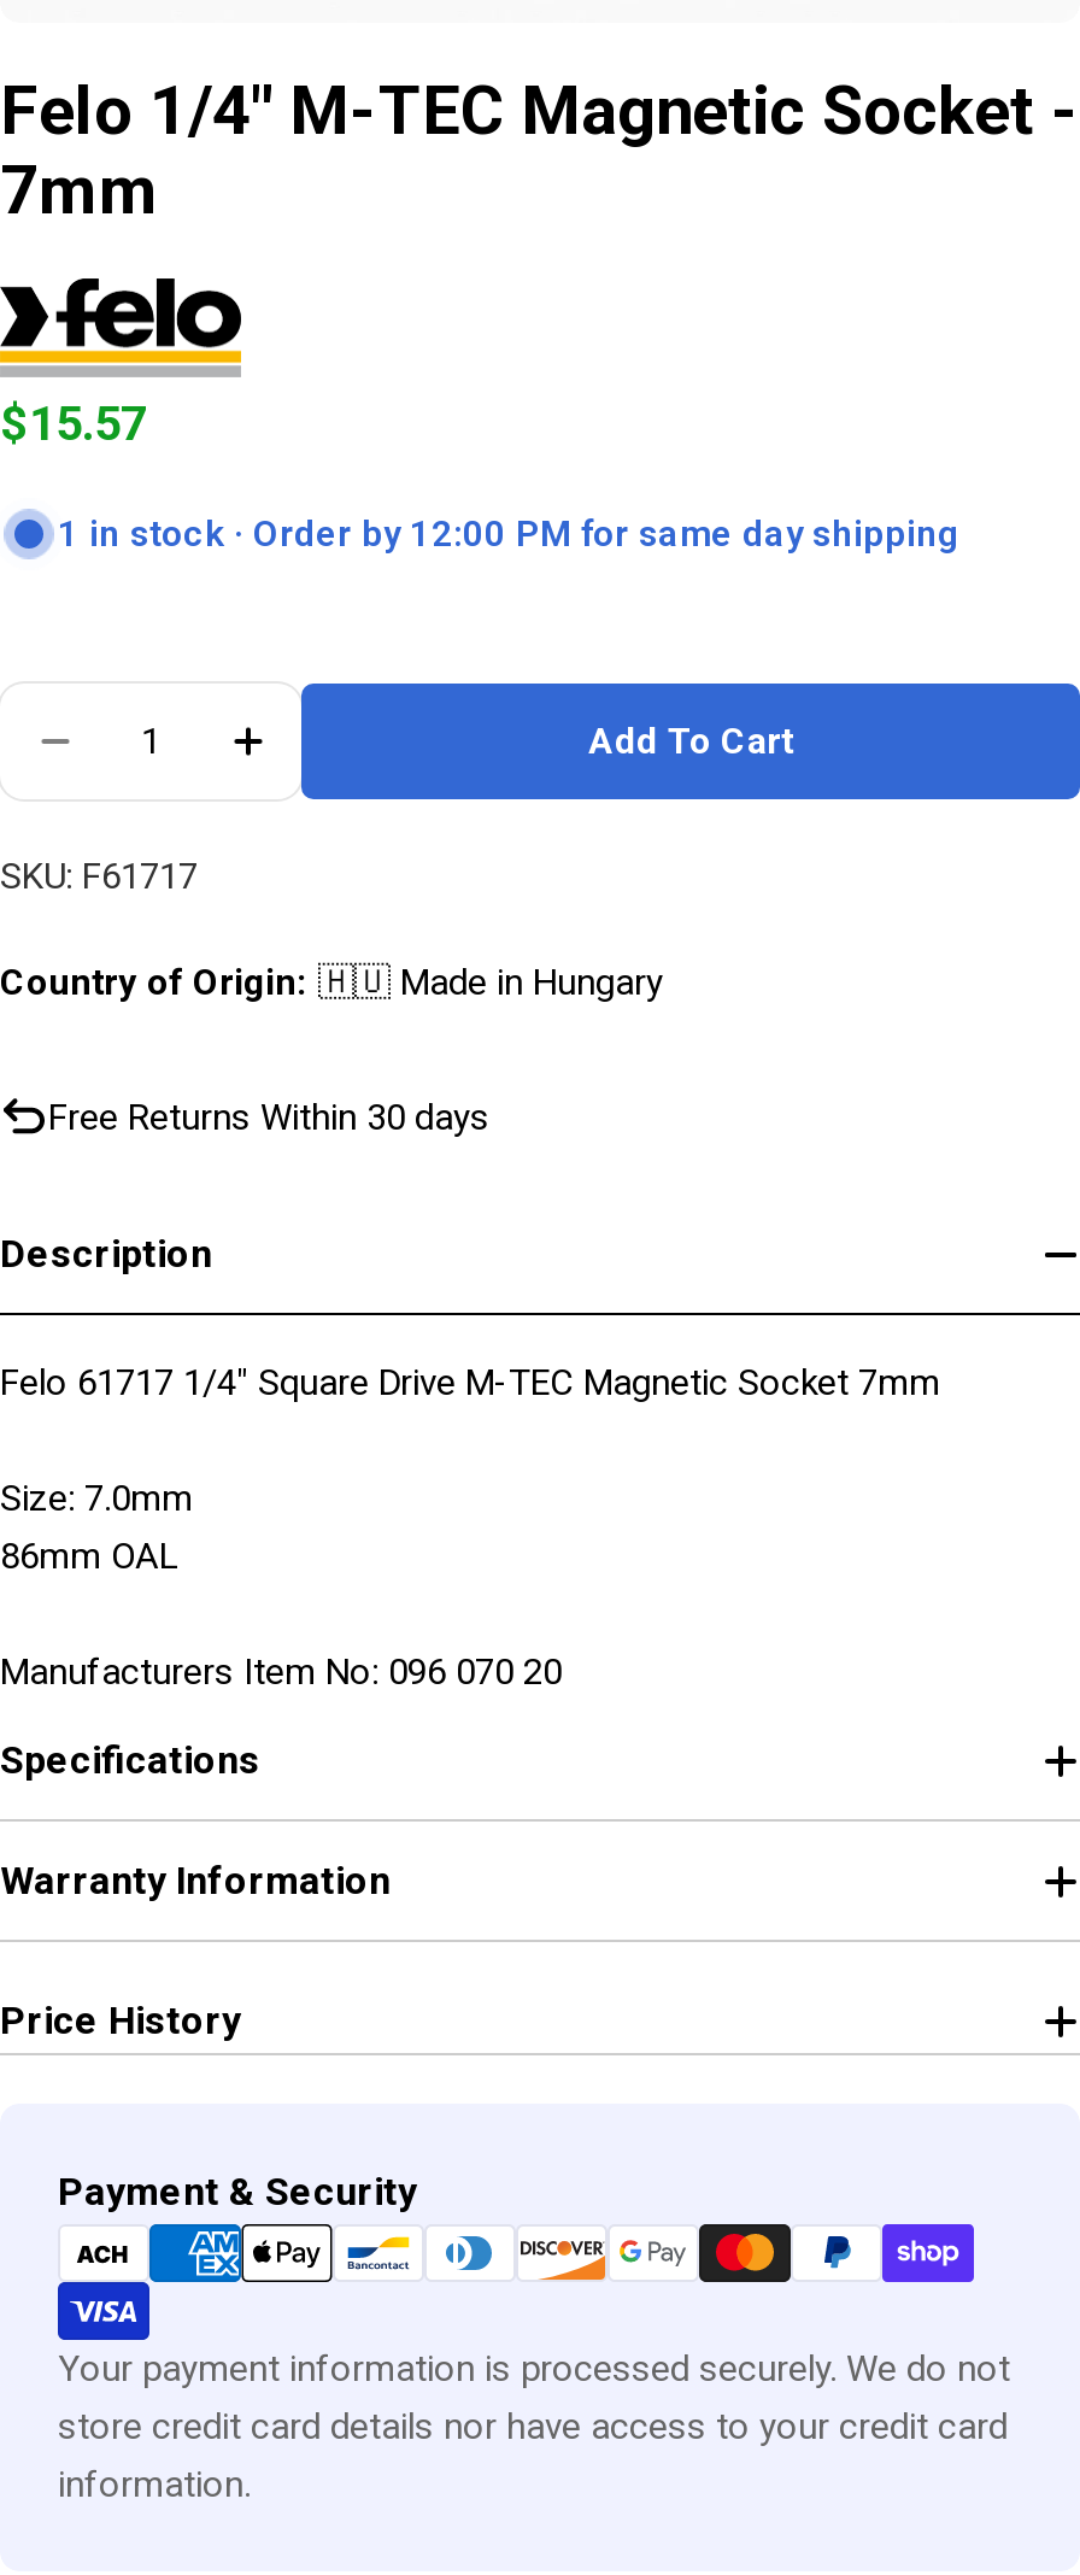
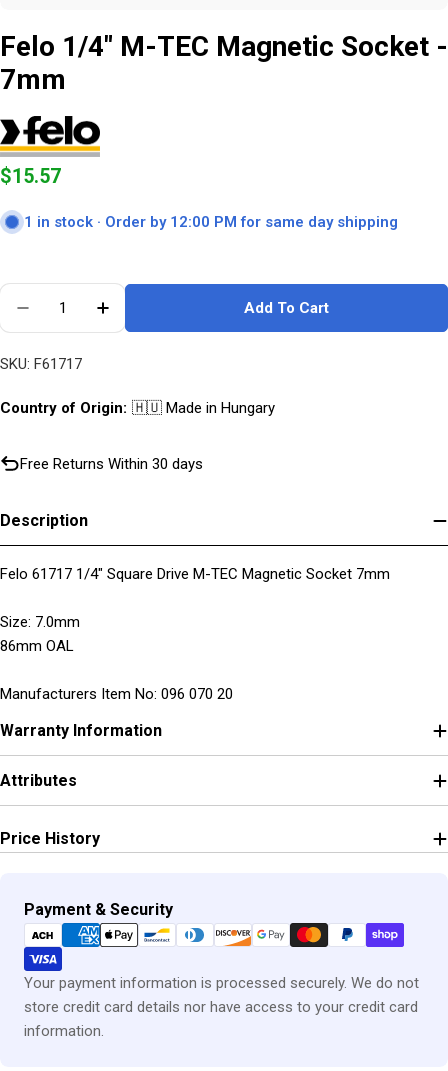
- Specifications

moved up: Warranty Information

+ Attributes
